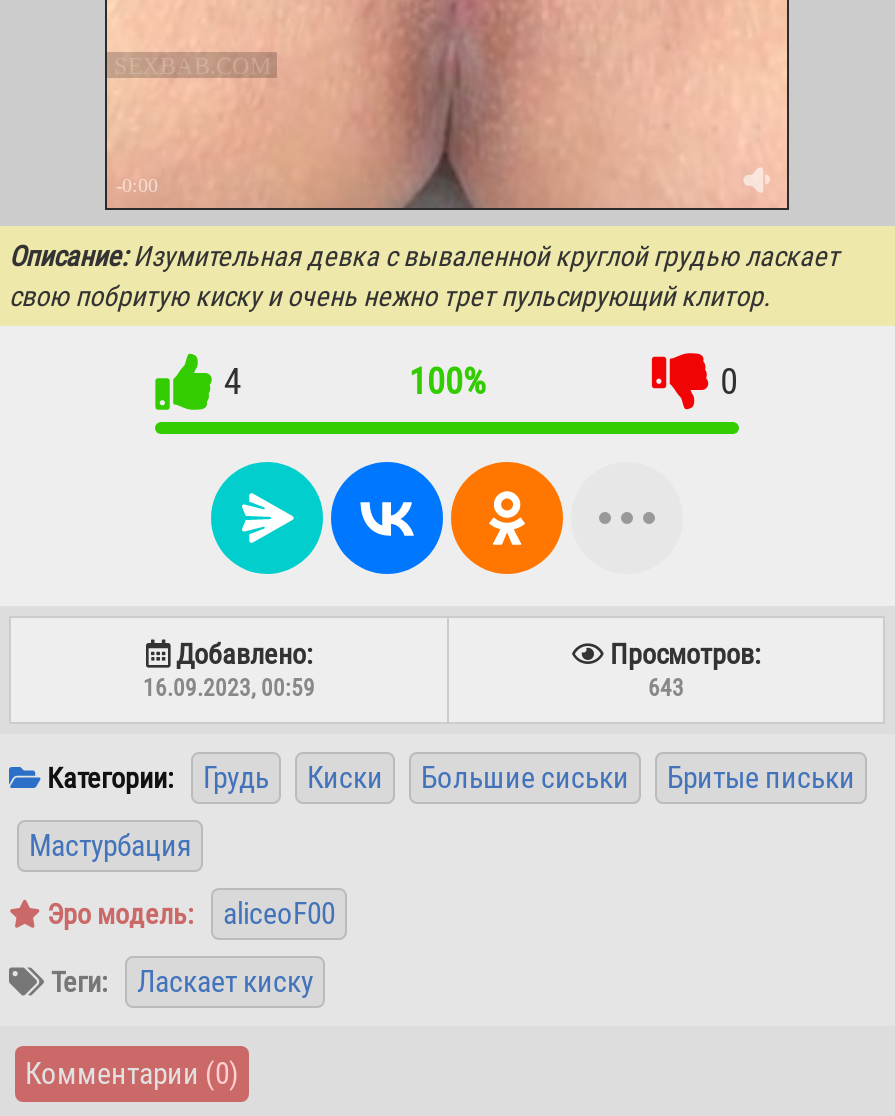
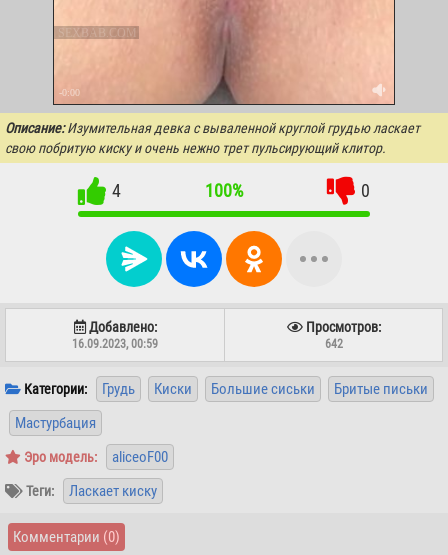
- 643
+ 642
